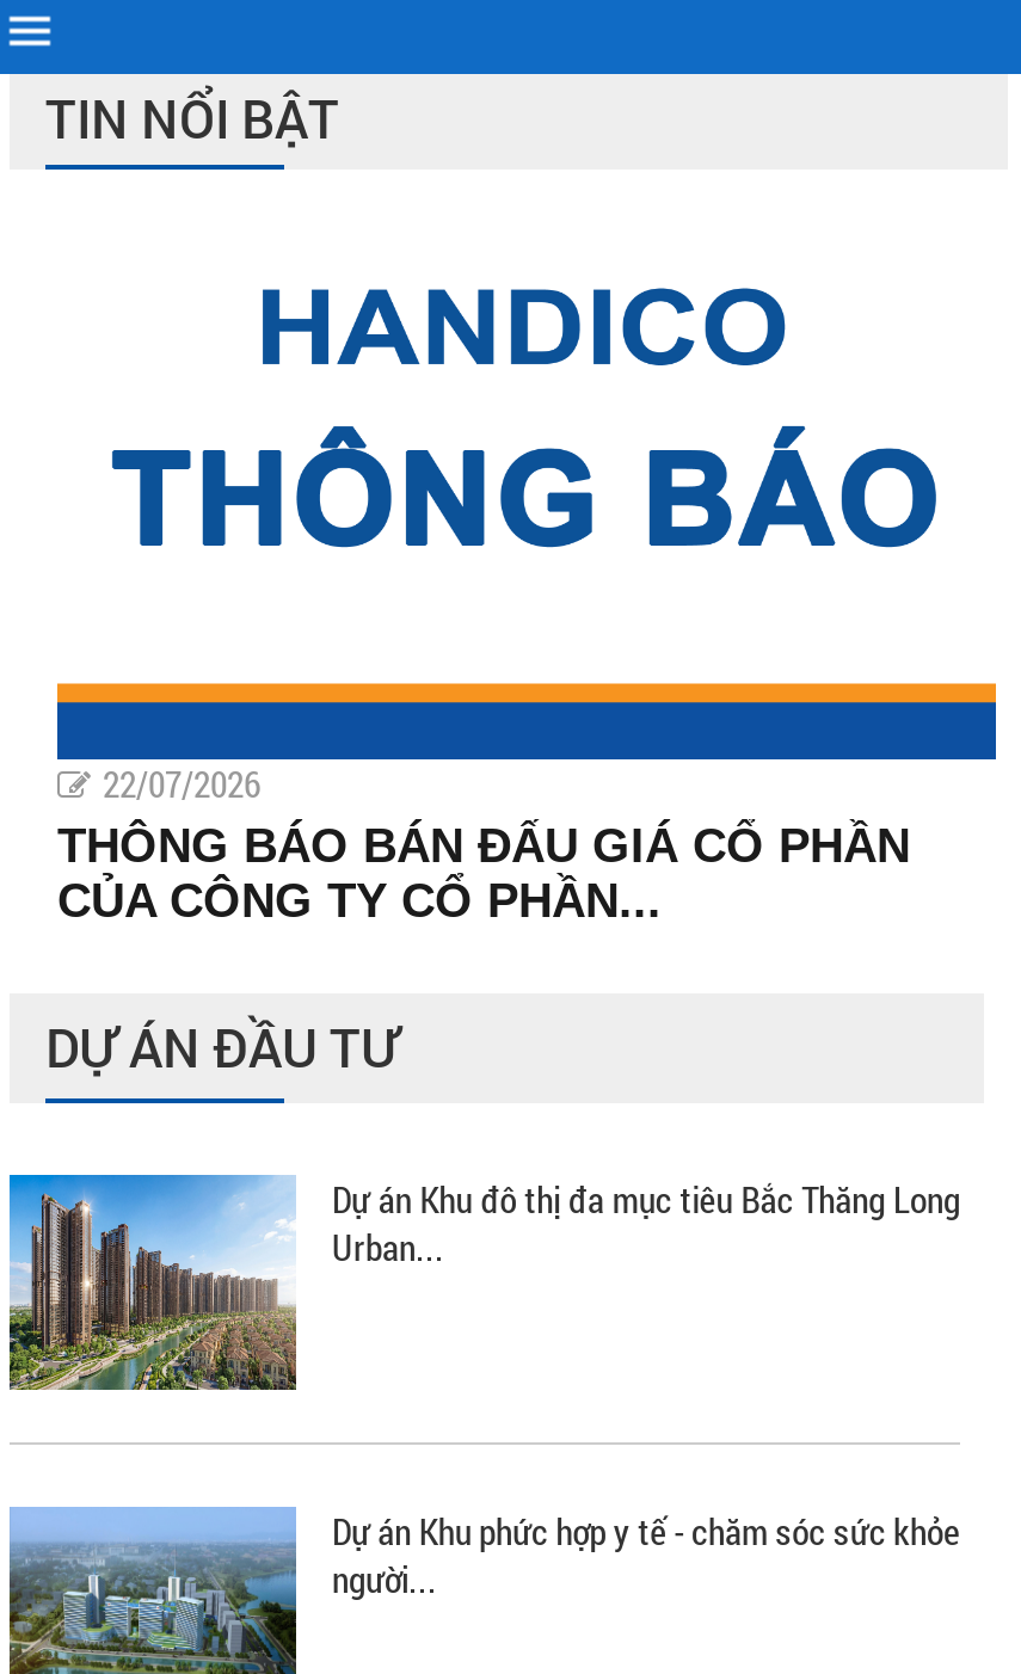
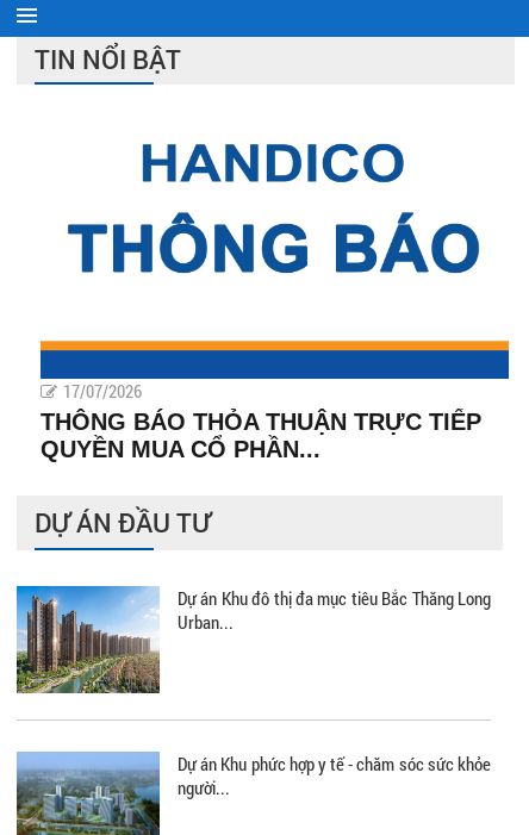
- 22/07/2026
- THÔNG BÁO BÁN ĐẤU GIÁ CỔ PHẦN
- CỦA CÔNG TY CỔ PHẦN...
+ 17/07/2026
+ THÔNG BÁO THỎA THUẬN TRỰC TIẾP
+ QUYỀN MUA CỔ PHẦN...
